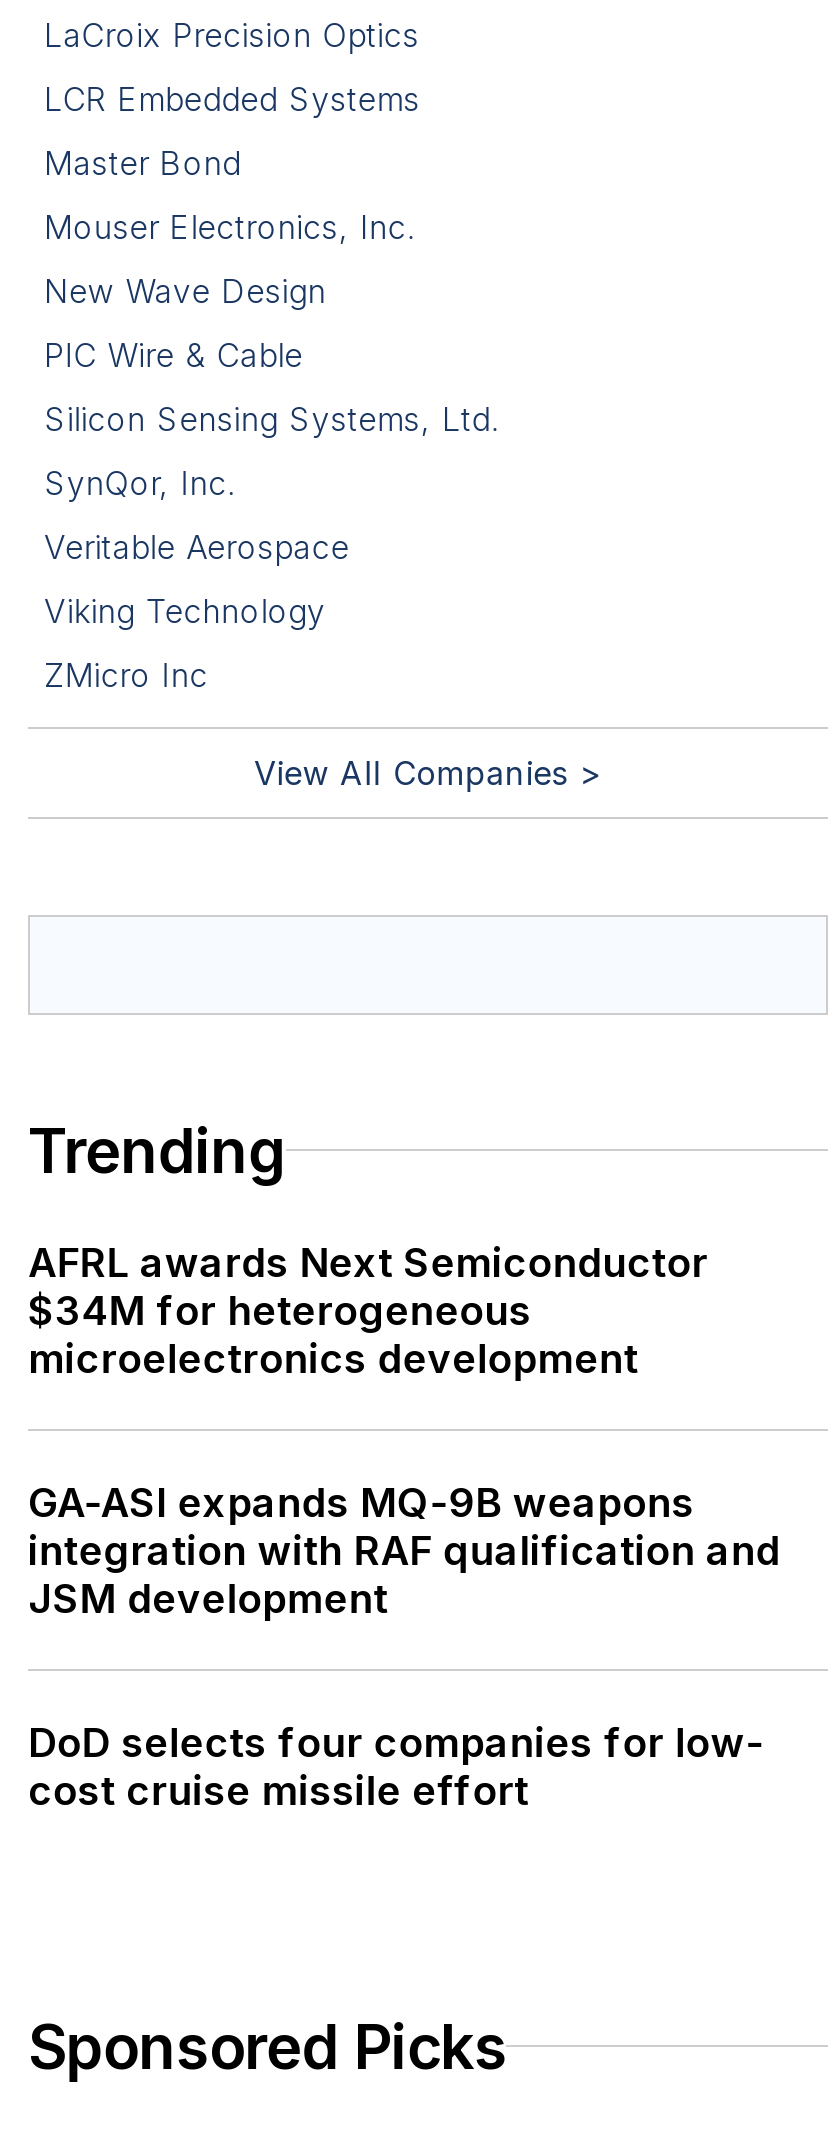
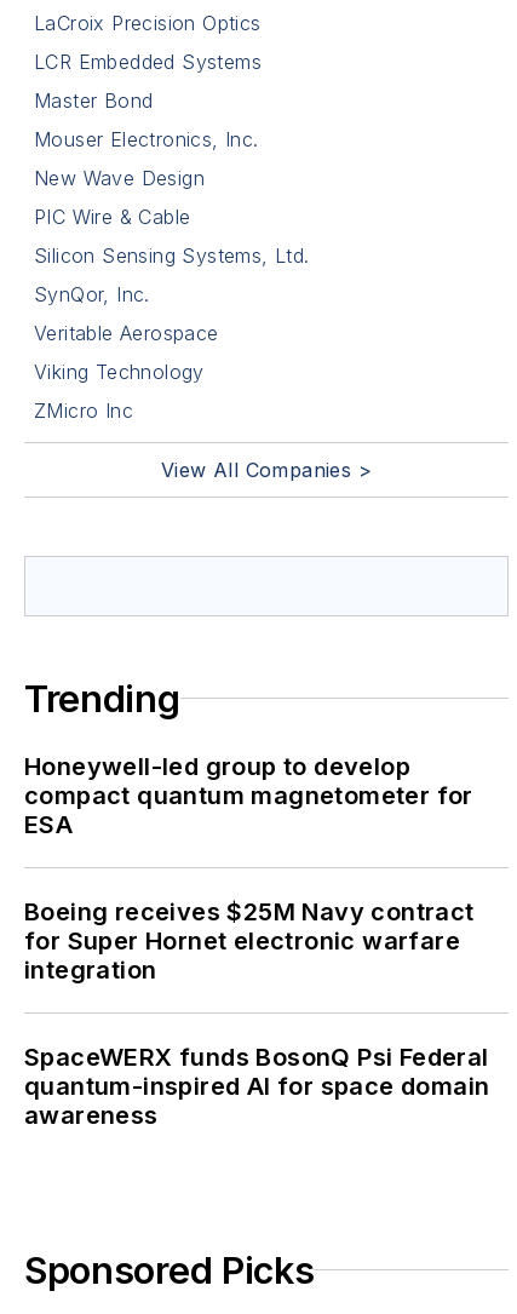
- AFRL awards Next Semiconductor
- $34M for heterogeneous
- microelectronics development
+ Honeywell-led group to develop
+ compact quantum magnetometer for
+ ESA

- GA-ASI expands MQ-9B weapons
- integration with RAF qualification and
- JSM development
+ Boeing receives $25M Navy contract
+ for Super Hornet electronic warfare
+ integration

- DoD selects four companies for low-
- cost cruise missile effort
+ SpaceWERX funds BosonQ Psi Federal
+ quantum-inspired AI for space domain
+ awareness
